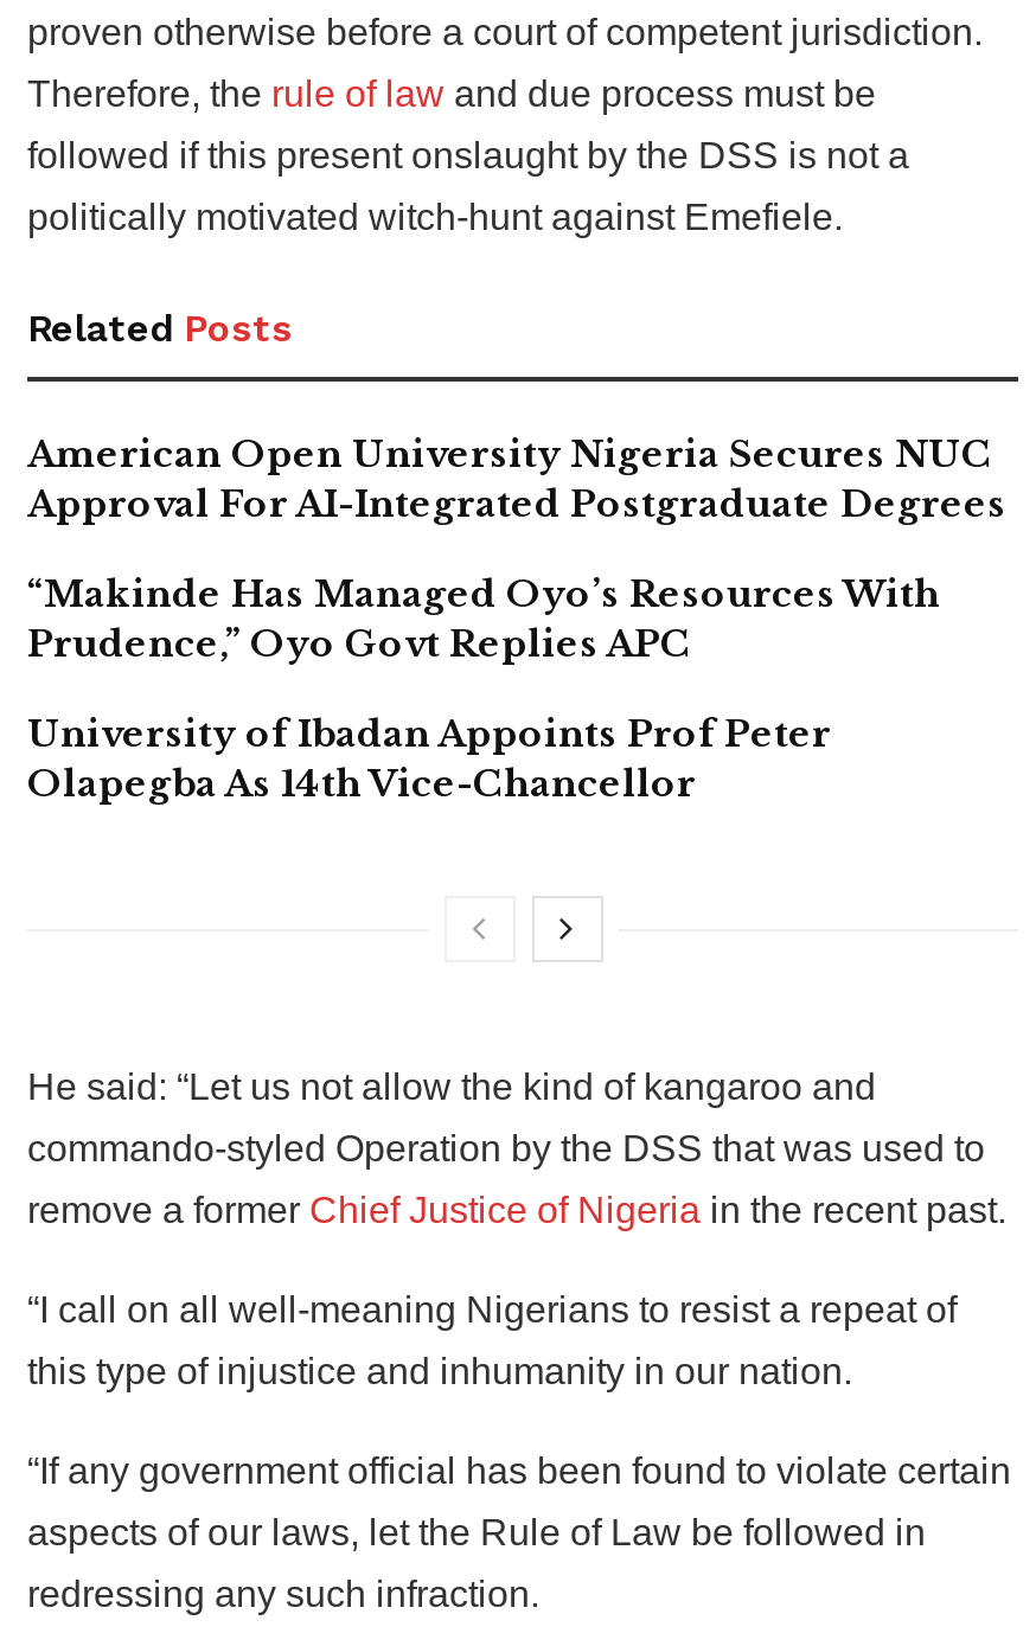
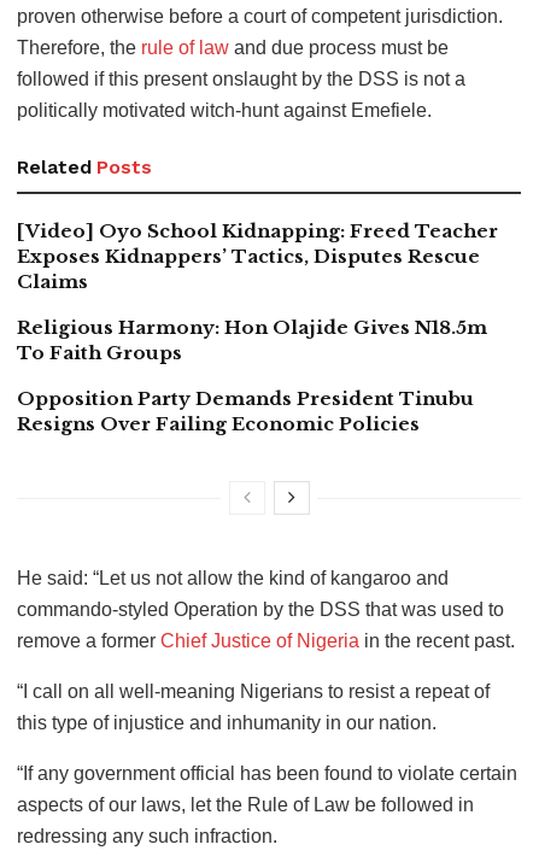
- American Open University Nigeria Secures NUC
- Approval For AI-Integrated Postgraduate Degrees
+ [Video] Oyo School Kidnapping: Freed Teacher
+ Exposes Kidnappers’ Tactics, Disputes Rescue
+ Claims

- “Makinde Has Managed Oyo’s Resources With
- Prudence,” Oyo Govt Replies APC
+ Religious Harmony: Hon Olajide Gives N18.5m
+ To Faith Groups

- University of Ibadan Appoints Prof Peter
- Olapegba As 14th Vice-Chancellor
+ Opposition Party Demands President Tinubu
+ Resigns Over Failing Economic Policies
